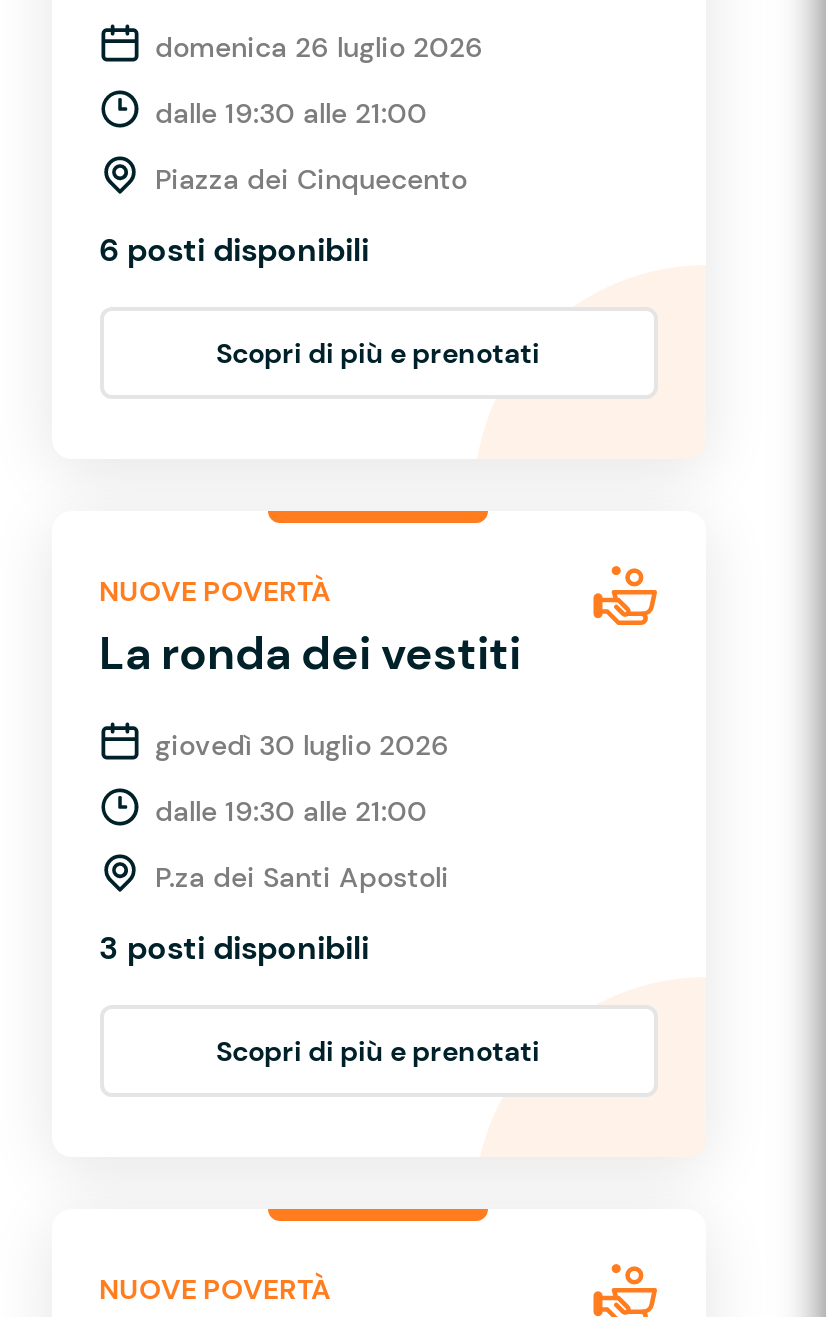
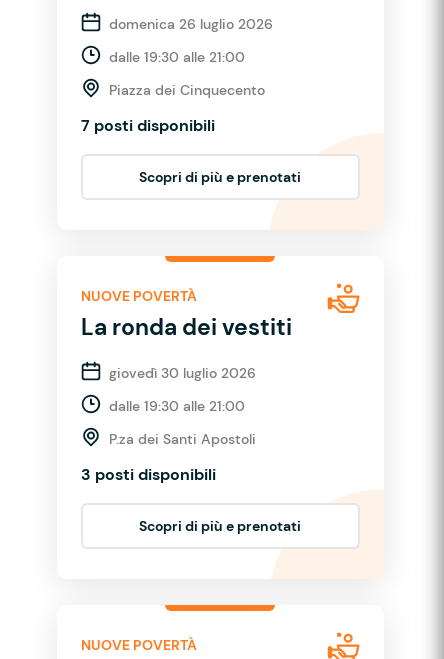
- 6 posti disponibili
+ 7 posti disponibili
